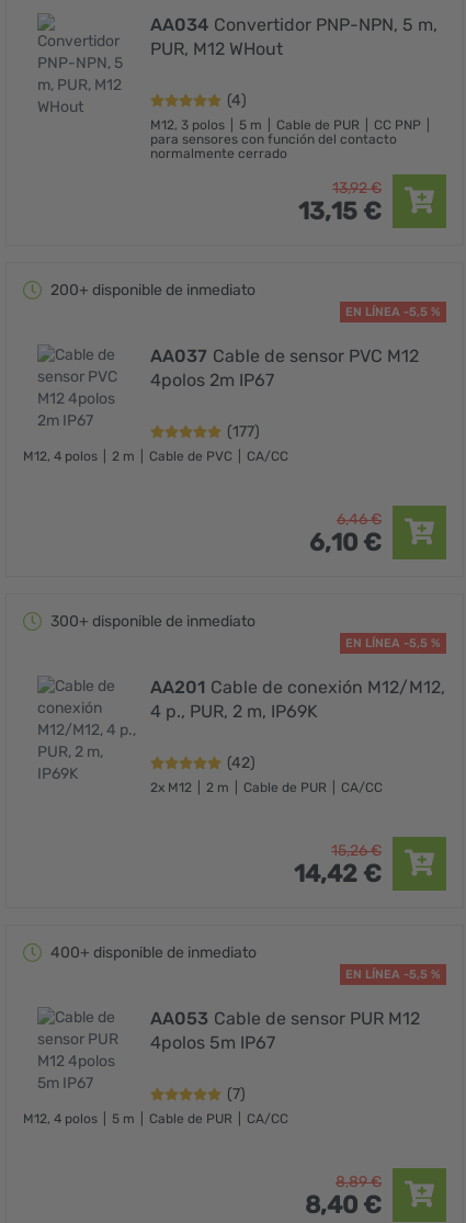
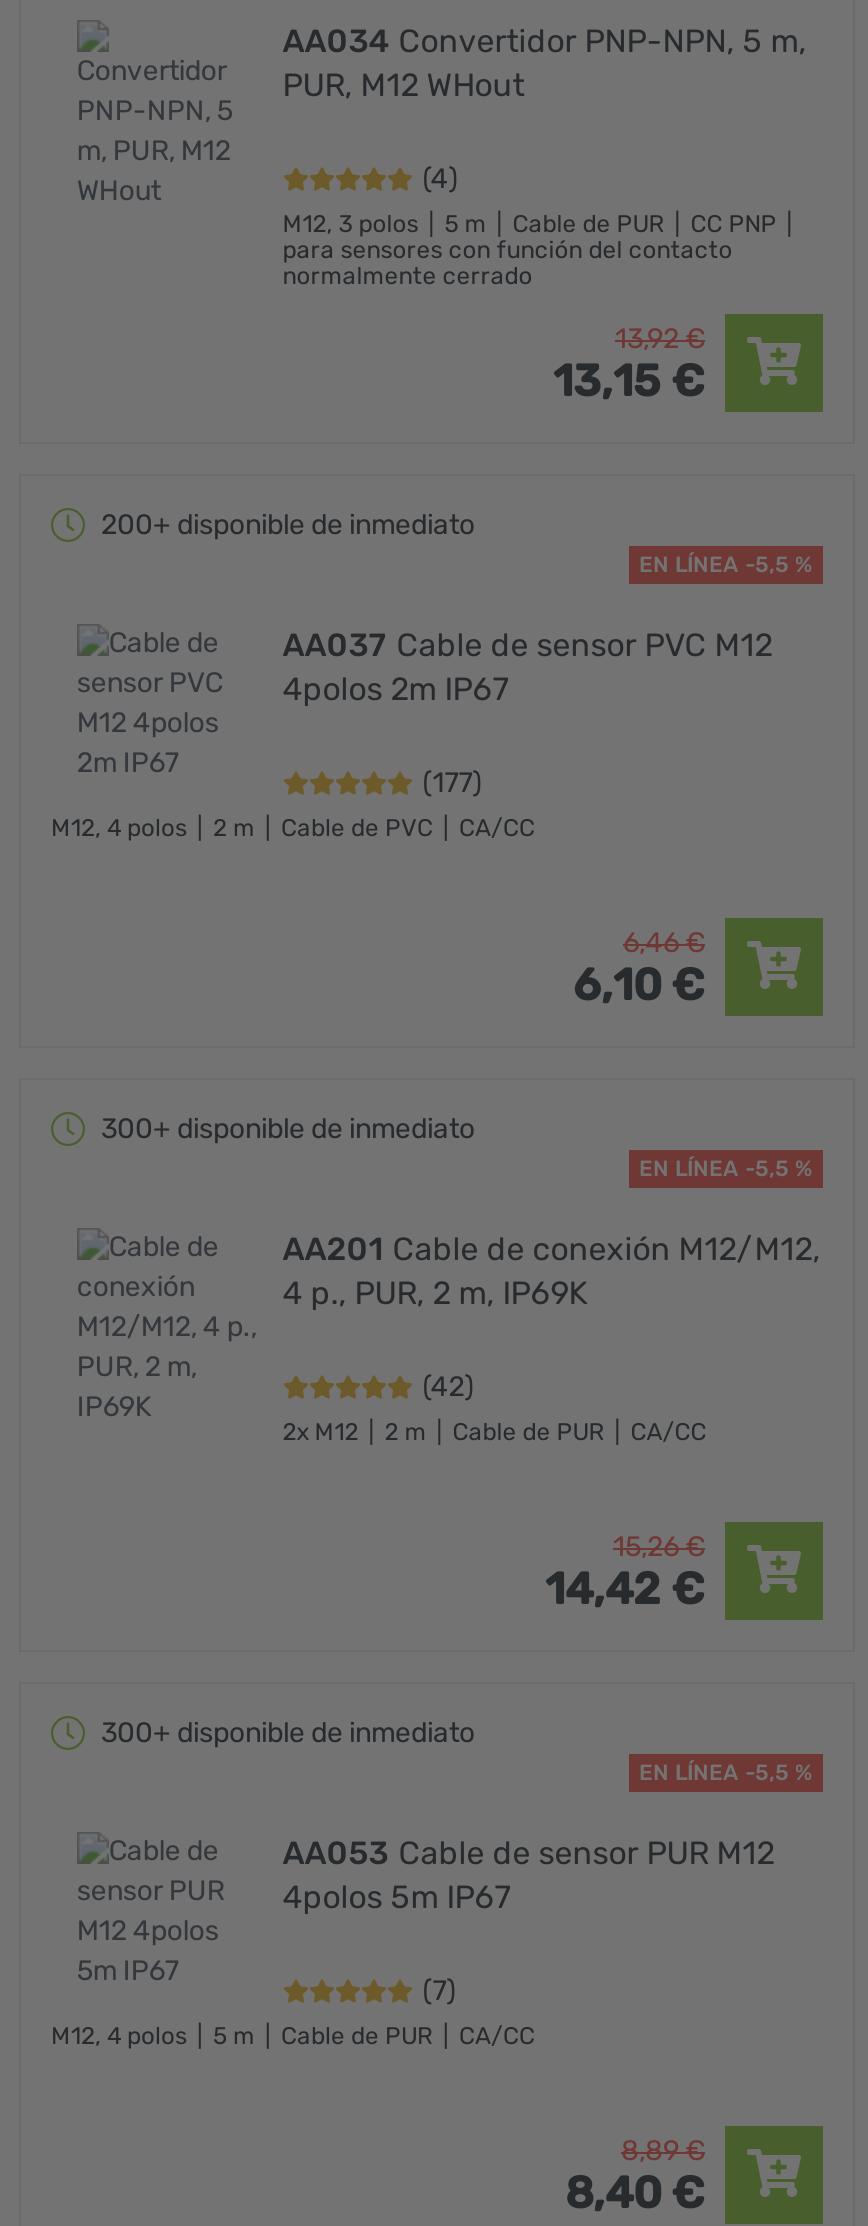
- 400+ disponible de inmediato
+ 300+ disponible de inmediato
